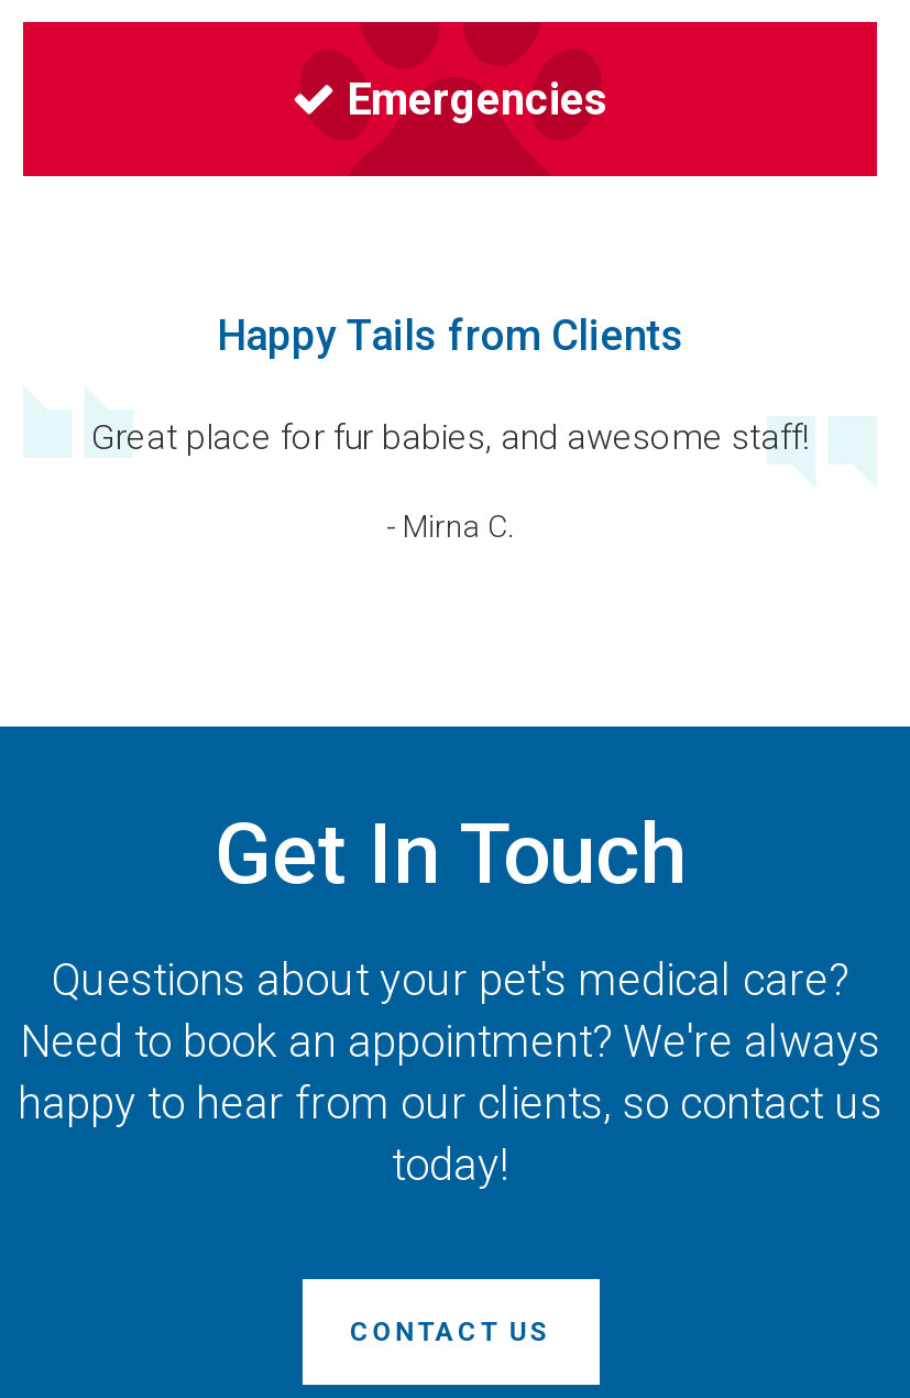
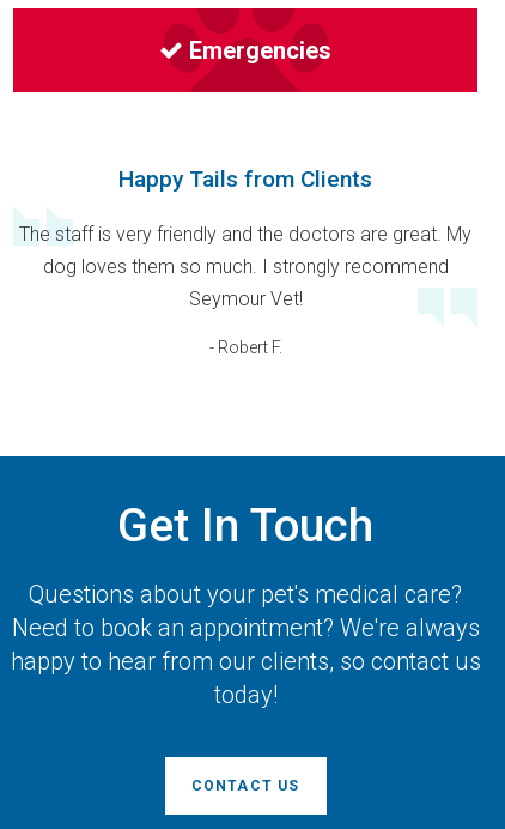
- Great place for fur babies, and awesome staff!
+ The staff is very friendly and the doctors are great. My
+ dog loves them so much. I strongly recommend
+ Seymour Vet!

- - Mirna C.
+ - Robert F.
